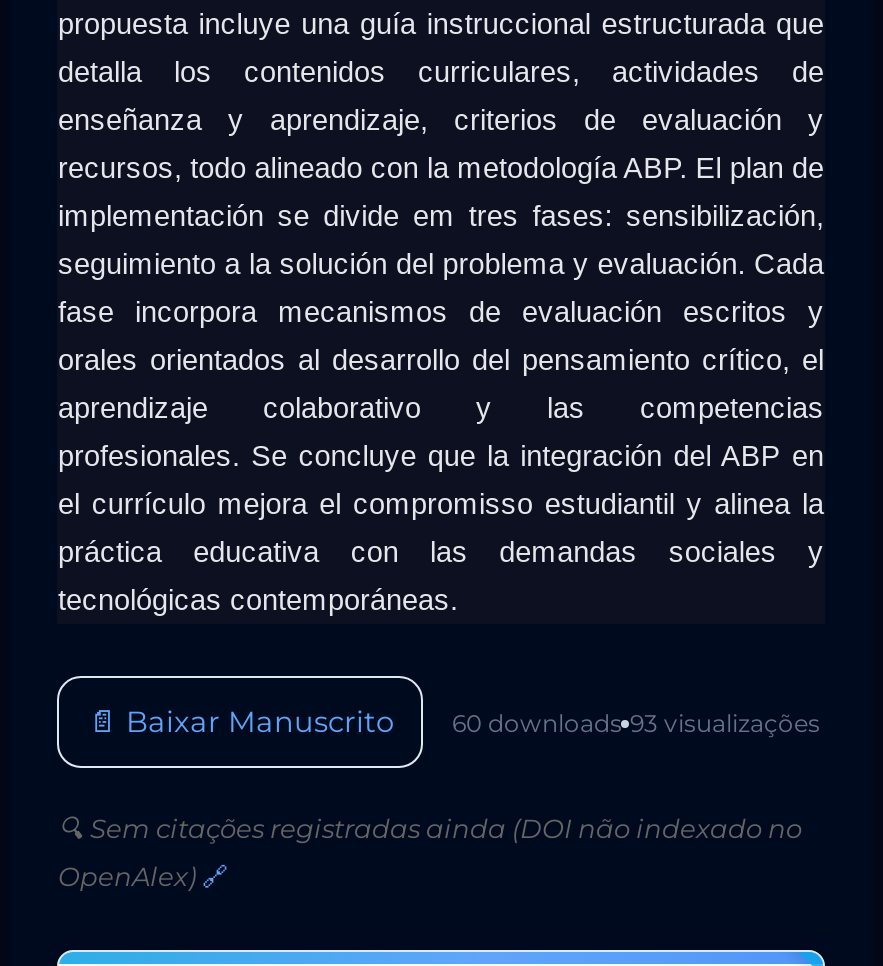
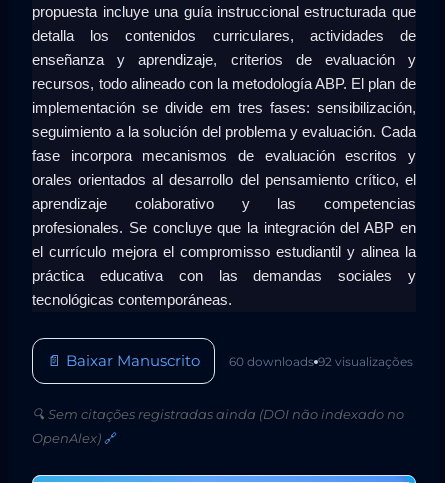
- 60 downloads 93 visualizações
+ 60 downloads 92 visualizações
